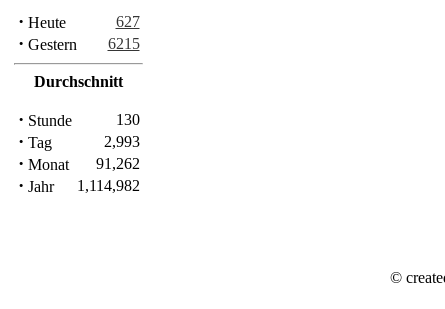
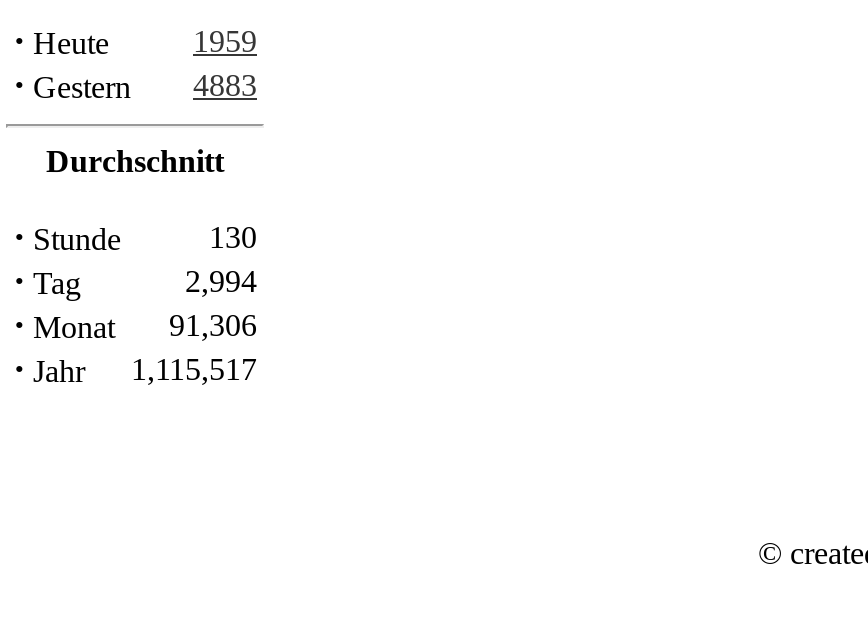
- 627
+ 1959

- · Gestern 6215
+ · Gestern 4883

- 2,993
+ 2,994

- · Monat 91,262
+ · Monat 91,306

- · Jahr 1,114,982
+ · Jahr 1,115,517
